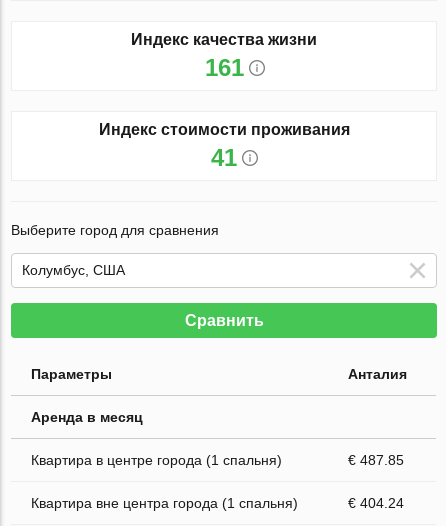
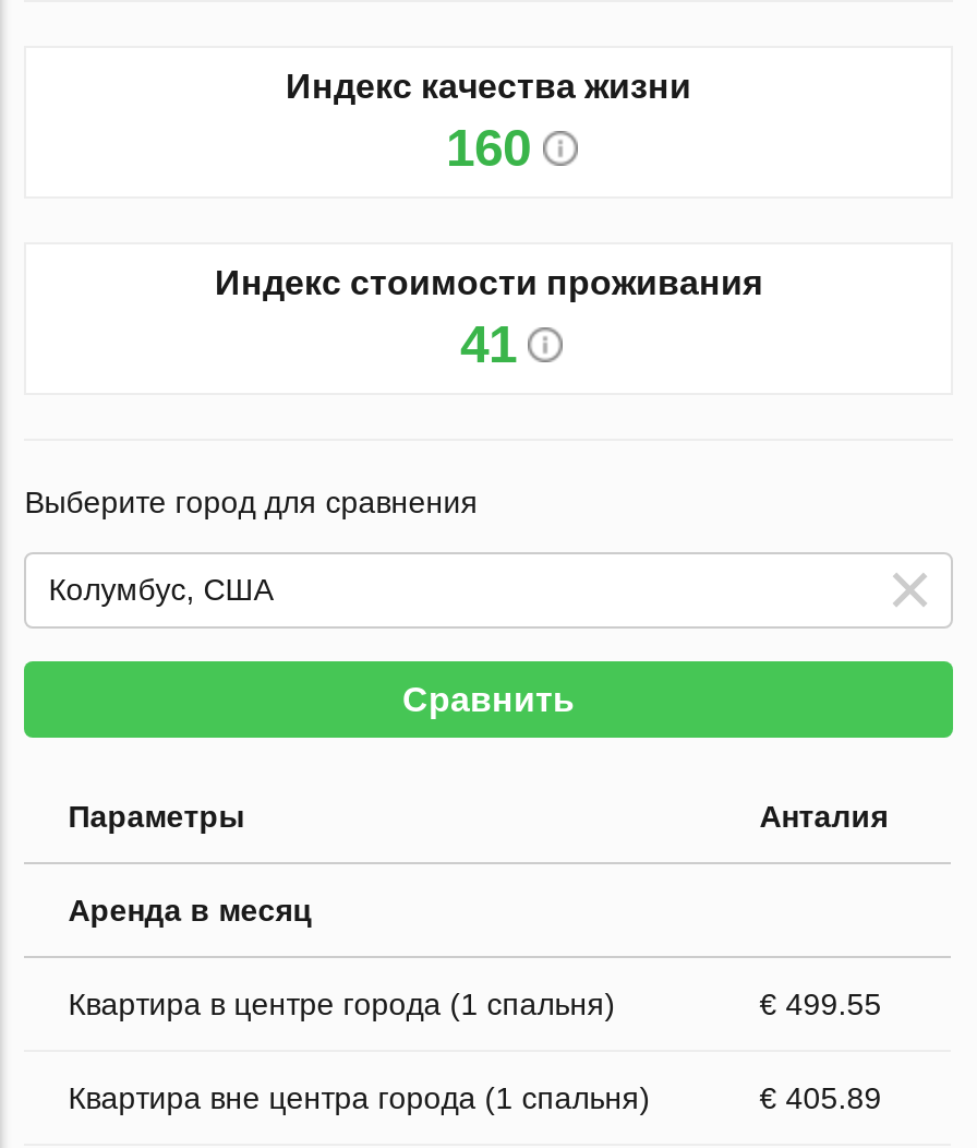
- 161
+ 160

- € 487.85
+ € 499.55

- € 404.24
+ € 405.89
